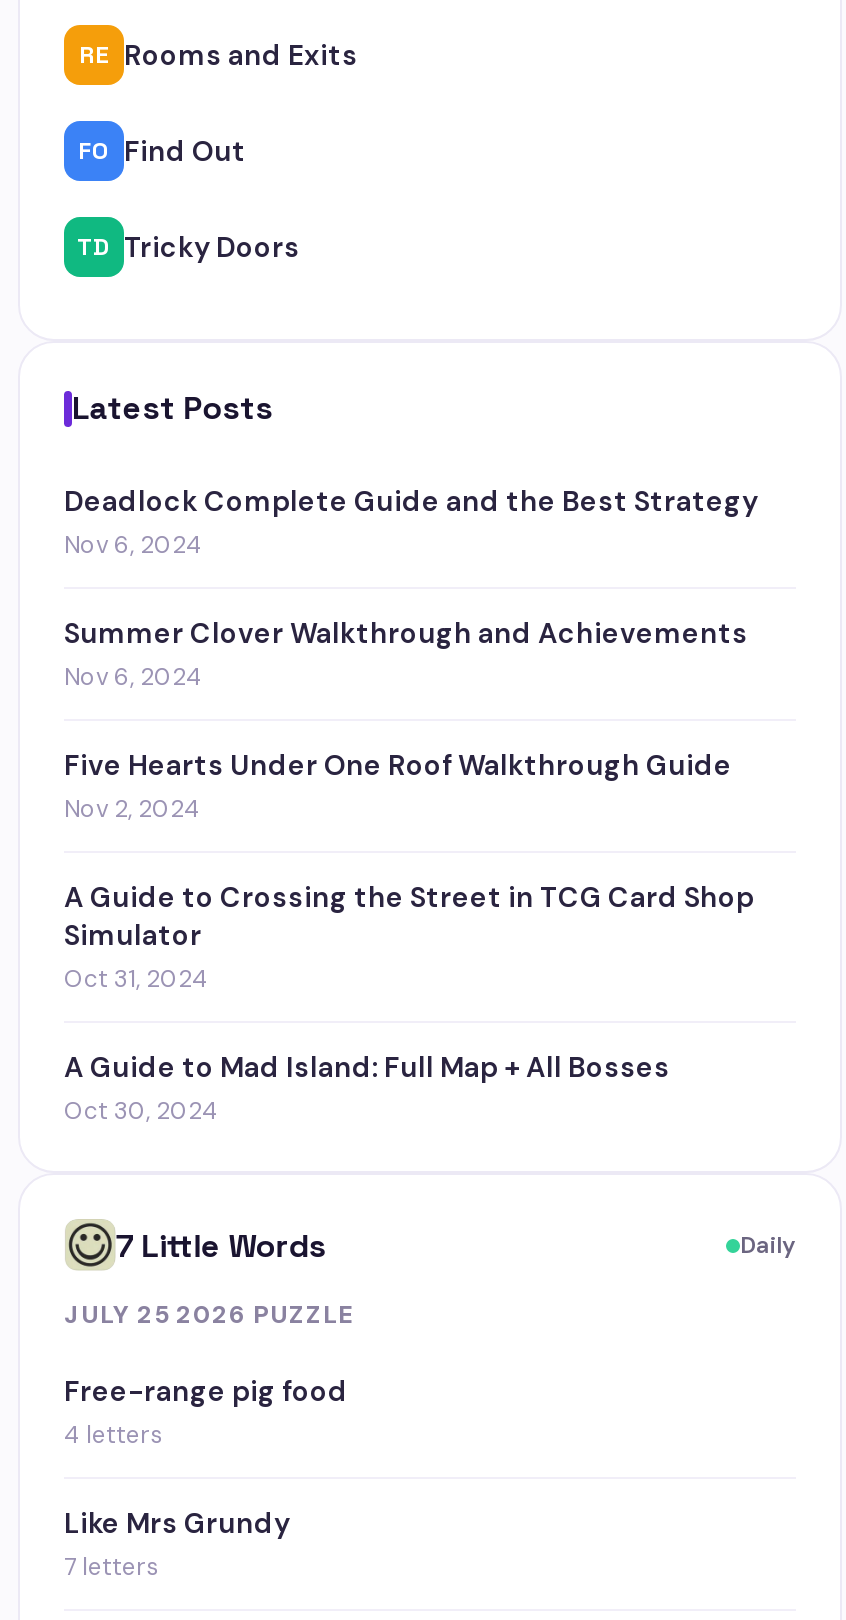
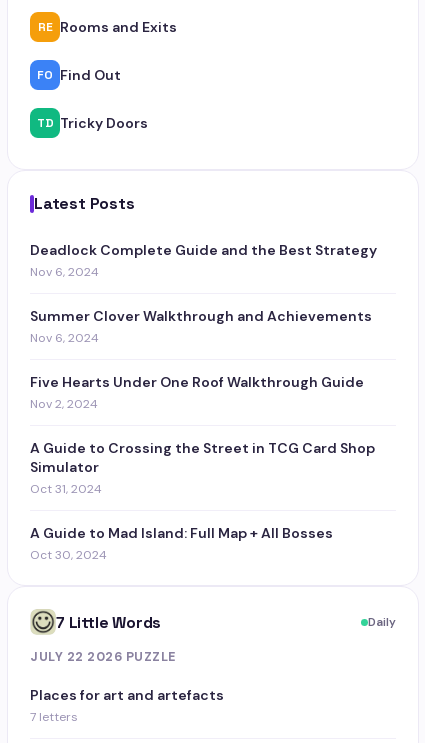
- JULY 25 2026 PUZZLE
- Free-range pig food
- 4 letters
- Like Mrs Grundy
+ JULY 22 2026 PUZZLE
+ Places for art and artefacts
